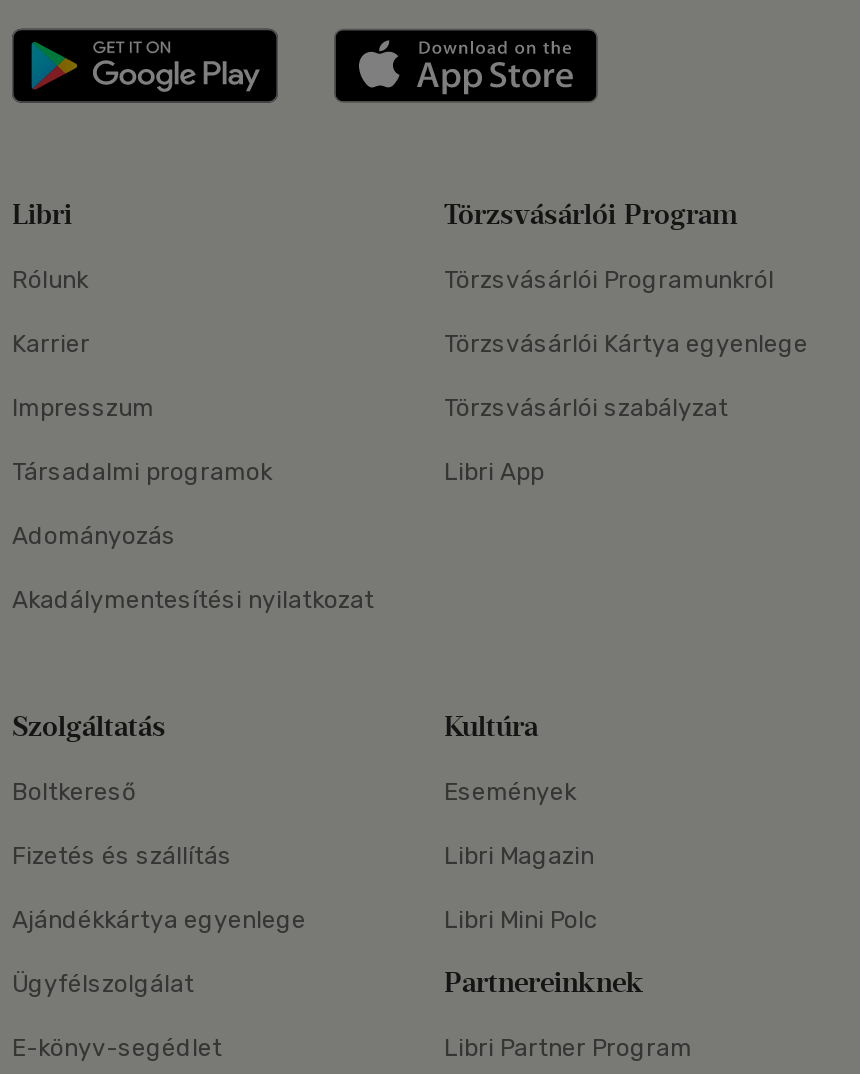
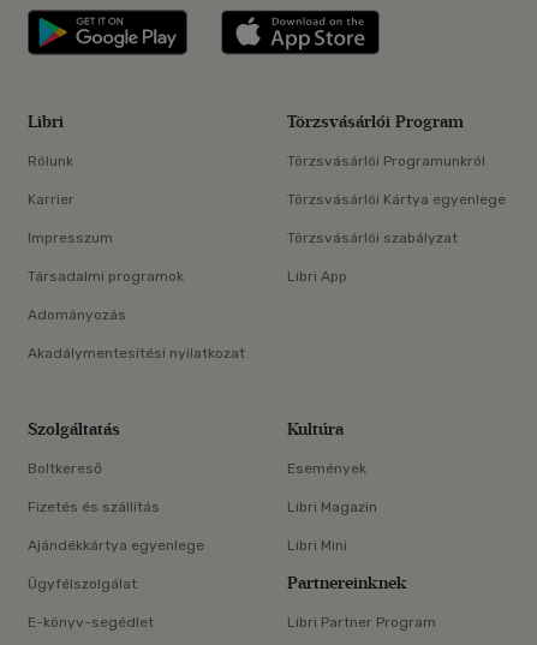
- Libri Mini Polc
+ Libri Mini
